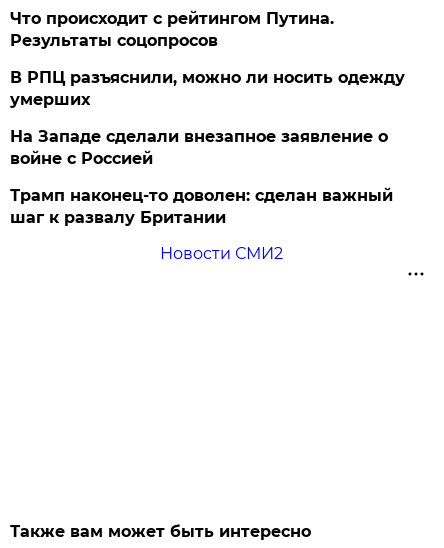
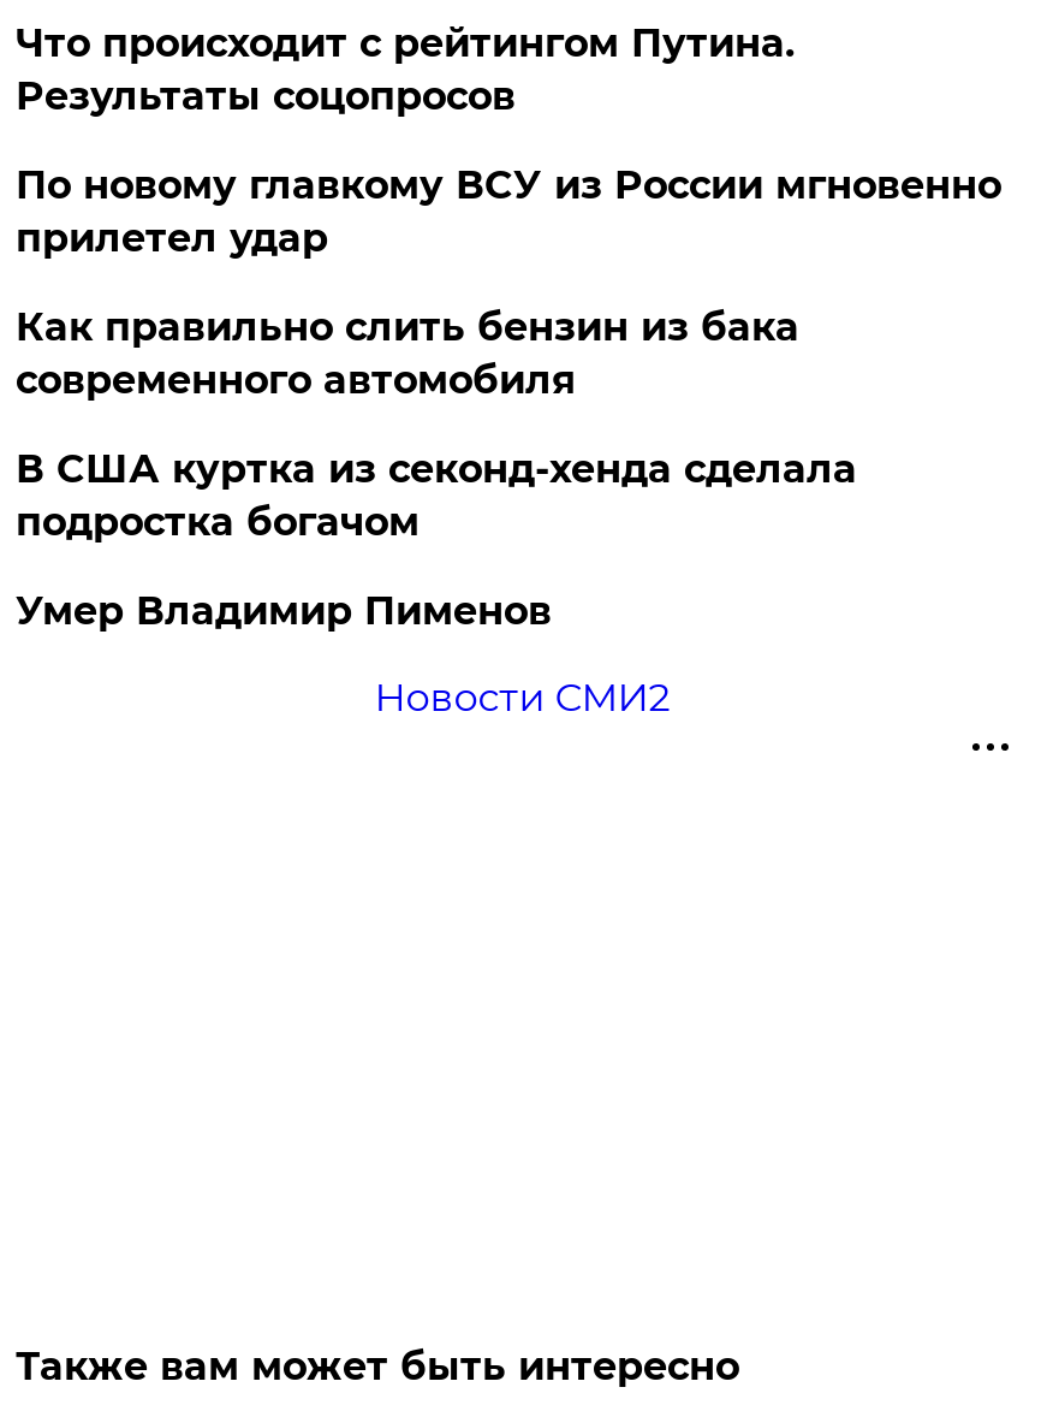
- В РПЦ разъяснили, можно ли носить одежду
- умерших
- На Западе сделали внезапное заявление о
- войне с Россией
- Трамп наконец-то доволен: сделан важный
- шаг к развалу Британии
+ По новому главкому ВСУ из России мгновенно
+ прилетел удар
+ Как правильно слить бензин из бака
+ современного автомобиля
+ В США куртка из секонд-хенда сделала
+ подростка богачом
+ Умер Владимир Пименов
